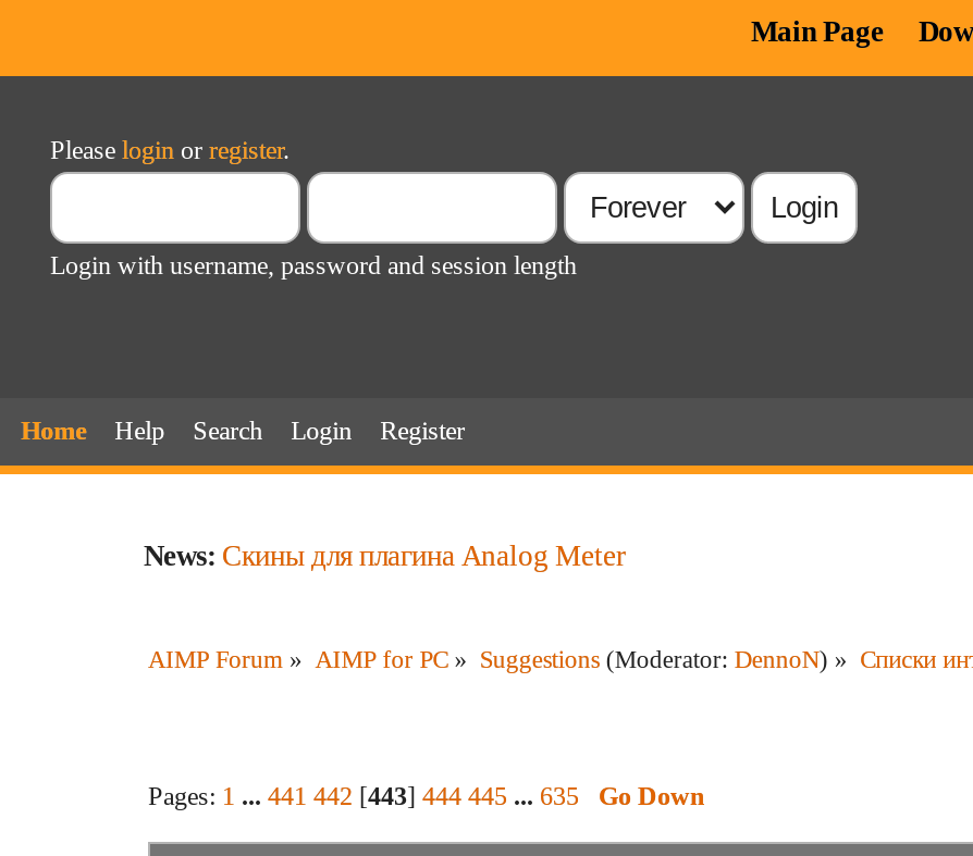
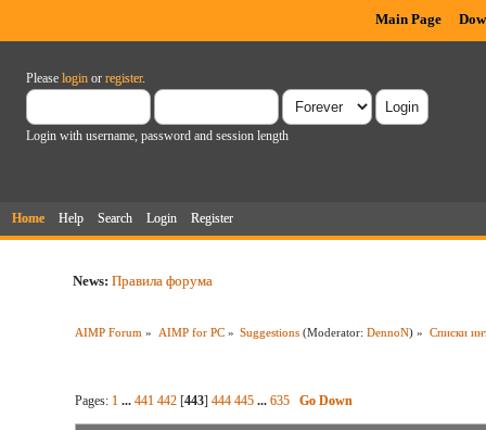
- News: Скины для плагина Analog Meter
+ News: Правила форума
